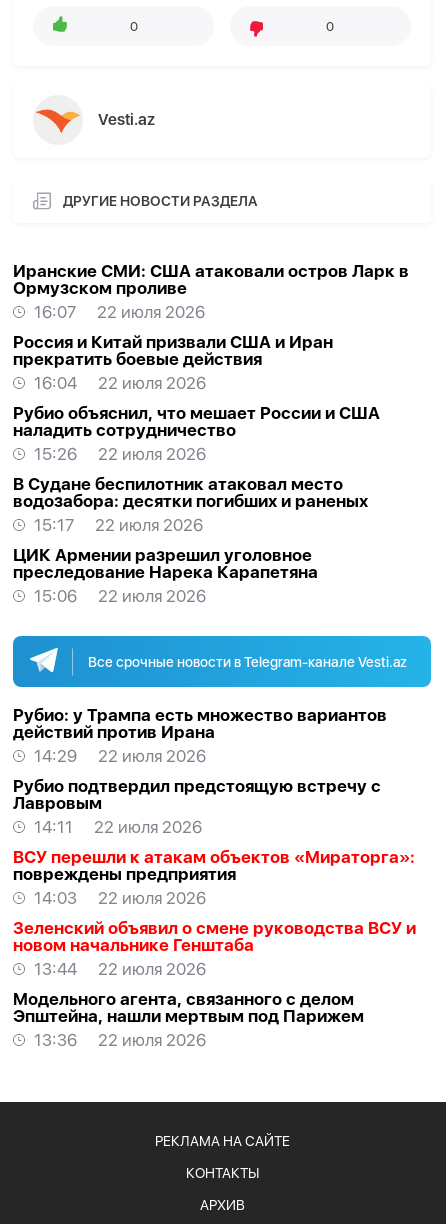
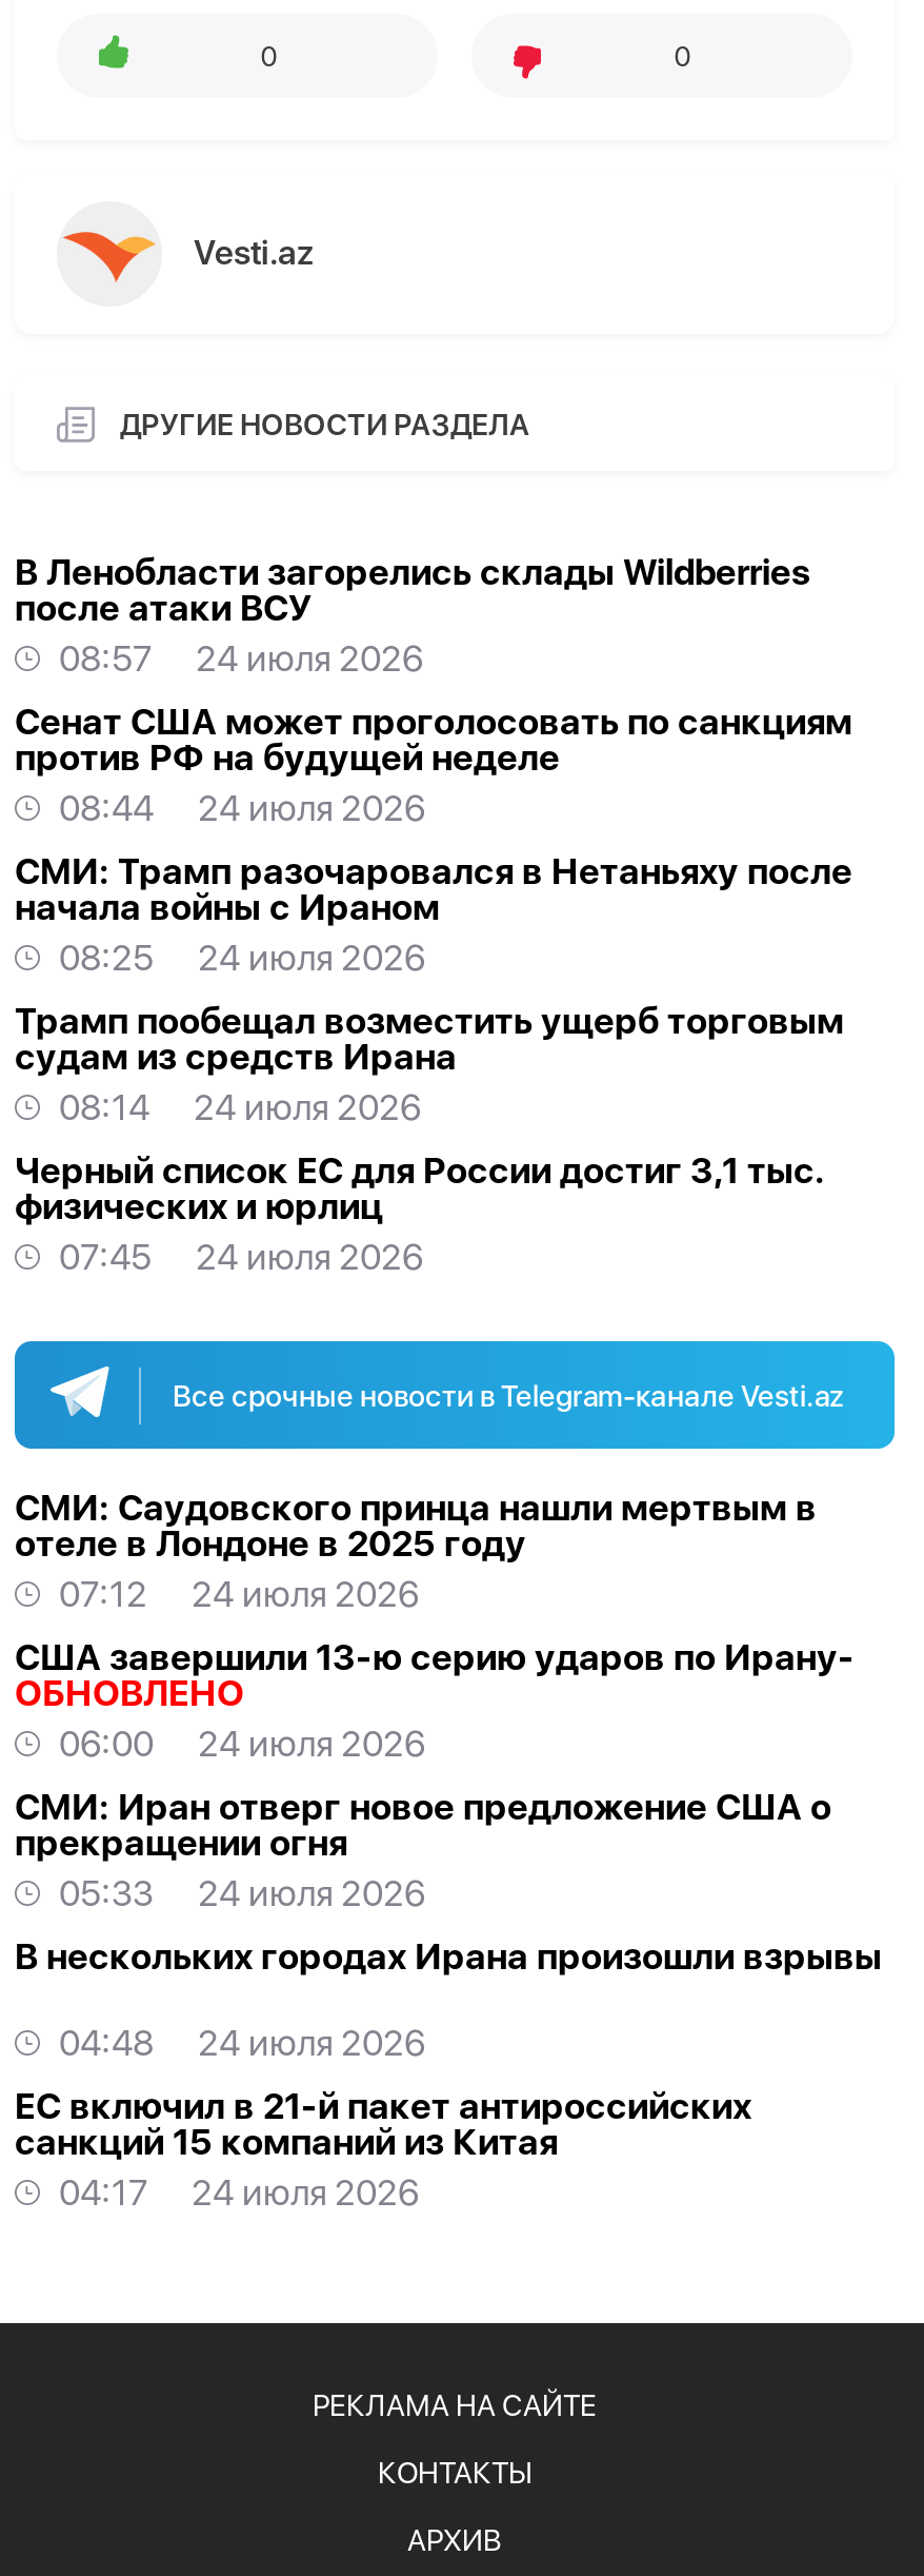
- Иранские СМИ: США атаковали остров Ларк в
- Ормузском проливе
- 16:07
- 22 июля 2026
+ В Ленобласти загорелись склады Wildberries
+ после атаки ВСУ
+ 08:57
+ 24 июля 2026

- Россия и Китай призвали США и Иран
- прекратить боевые действия
- 16:04
- 22 июля 2026
+ Сенат США может проголосовать по санкциям
+ против РФ на будущей неделе
+ 08:44
+ 24 июля 2026

- Рубио объяснил, что мешает России и США
- наладить сотрудничество
- 15:26
- 22 июля 2026
+ СМИ: Трамп разочаровался в Нетаньяху после
+ начала войны с Ираном
+ 08:25
+ 24 июля 2026

- В Судане беспилотник атаковал место
- водозабора: десятки погибших и раненых
- 15:17
- 22 июля 2026
+ Трамп пообещал возместить ущерб торговым
+ судам из средств Ирана
+ 08:14
+ 24 июля 2026

- ЦИК Армении разрешил уголовное
- преследование Нарека Карапетяна
- 15:06
- 22 июля 2026
+ Черный список ЕС для России достиг 3,1 тыс.
+ физических и юрлиц
+ 07:45
+ 24 июля 2026

- Рубио: у Трампа есть множество вариантов
- действий против Ирана
- 14:29
- 22 июля 2026
- Рубио подтвердил предстоящую встречу с
- Лавровым
- 14:11
- 22 июля 2026
- ВСУ перешли к атакам объектов «Мираторга»:
- повреждены предприятия
- 14:03
- 22 июля 2026
- Зеленский объявил о смене руководства ВСУ и
- новом начальнике Генштаба
- 13:44
- 22 июля 2026
- Модельного агента, связанного с делом
- Эпштейна, нашли мертвым под Парижем
- 13:36
- 22 июля 2026
+ СМИ: Саудовского принца нашли мертвым в
+ отеле в Лондоне в 2025 году
+ 07:12
+ 24 июля 2026
+ США завершили 13-ю серию ударов по Ирану-
+ ОБНОВЛЕНО
+ 06:00
+ 24 июля 2026
+ СМИ: Иран отверг новое предложение США о
+ прекращении огня
+ 05:33
+ 24 июля 2026
+ В нескольких городах Ирана произошли взрывы
+ 04:48
+ 24 июля 2026
+ ЕС включил в 21-й пакет антироссийских
+ санкций 15 компаний из Китая
+ 04:17
+ 24 июля 2026
